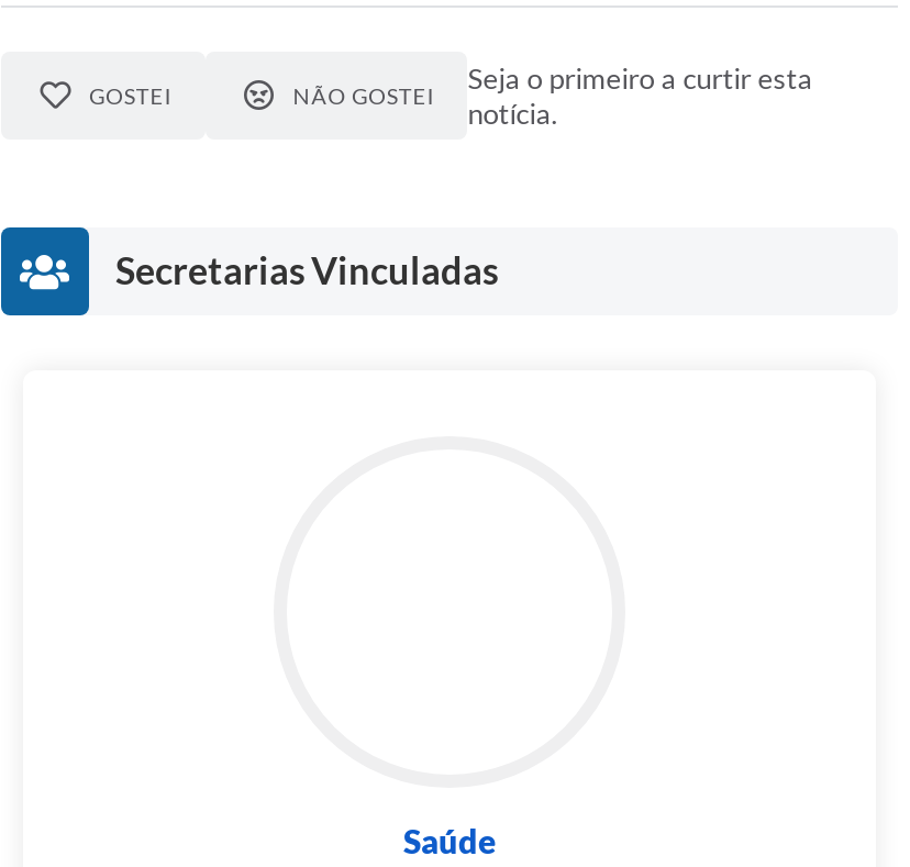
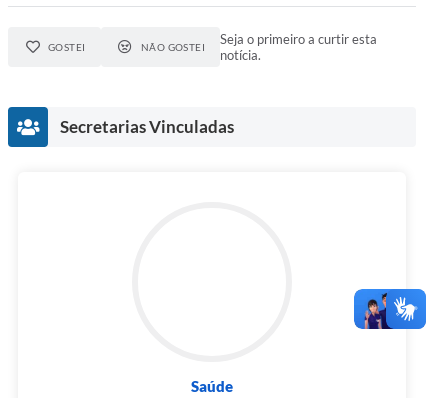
+ [image]
